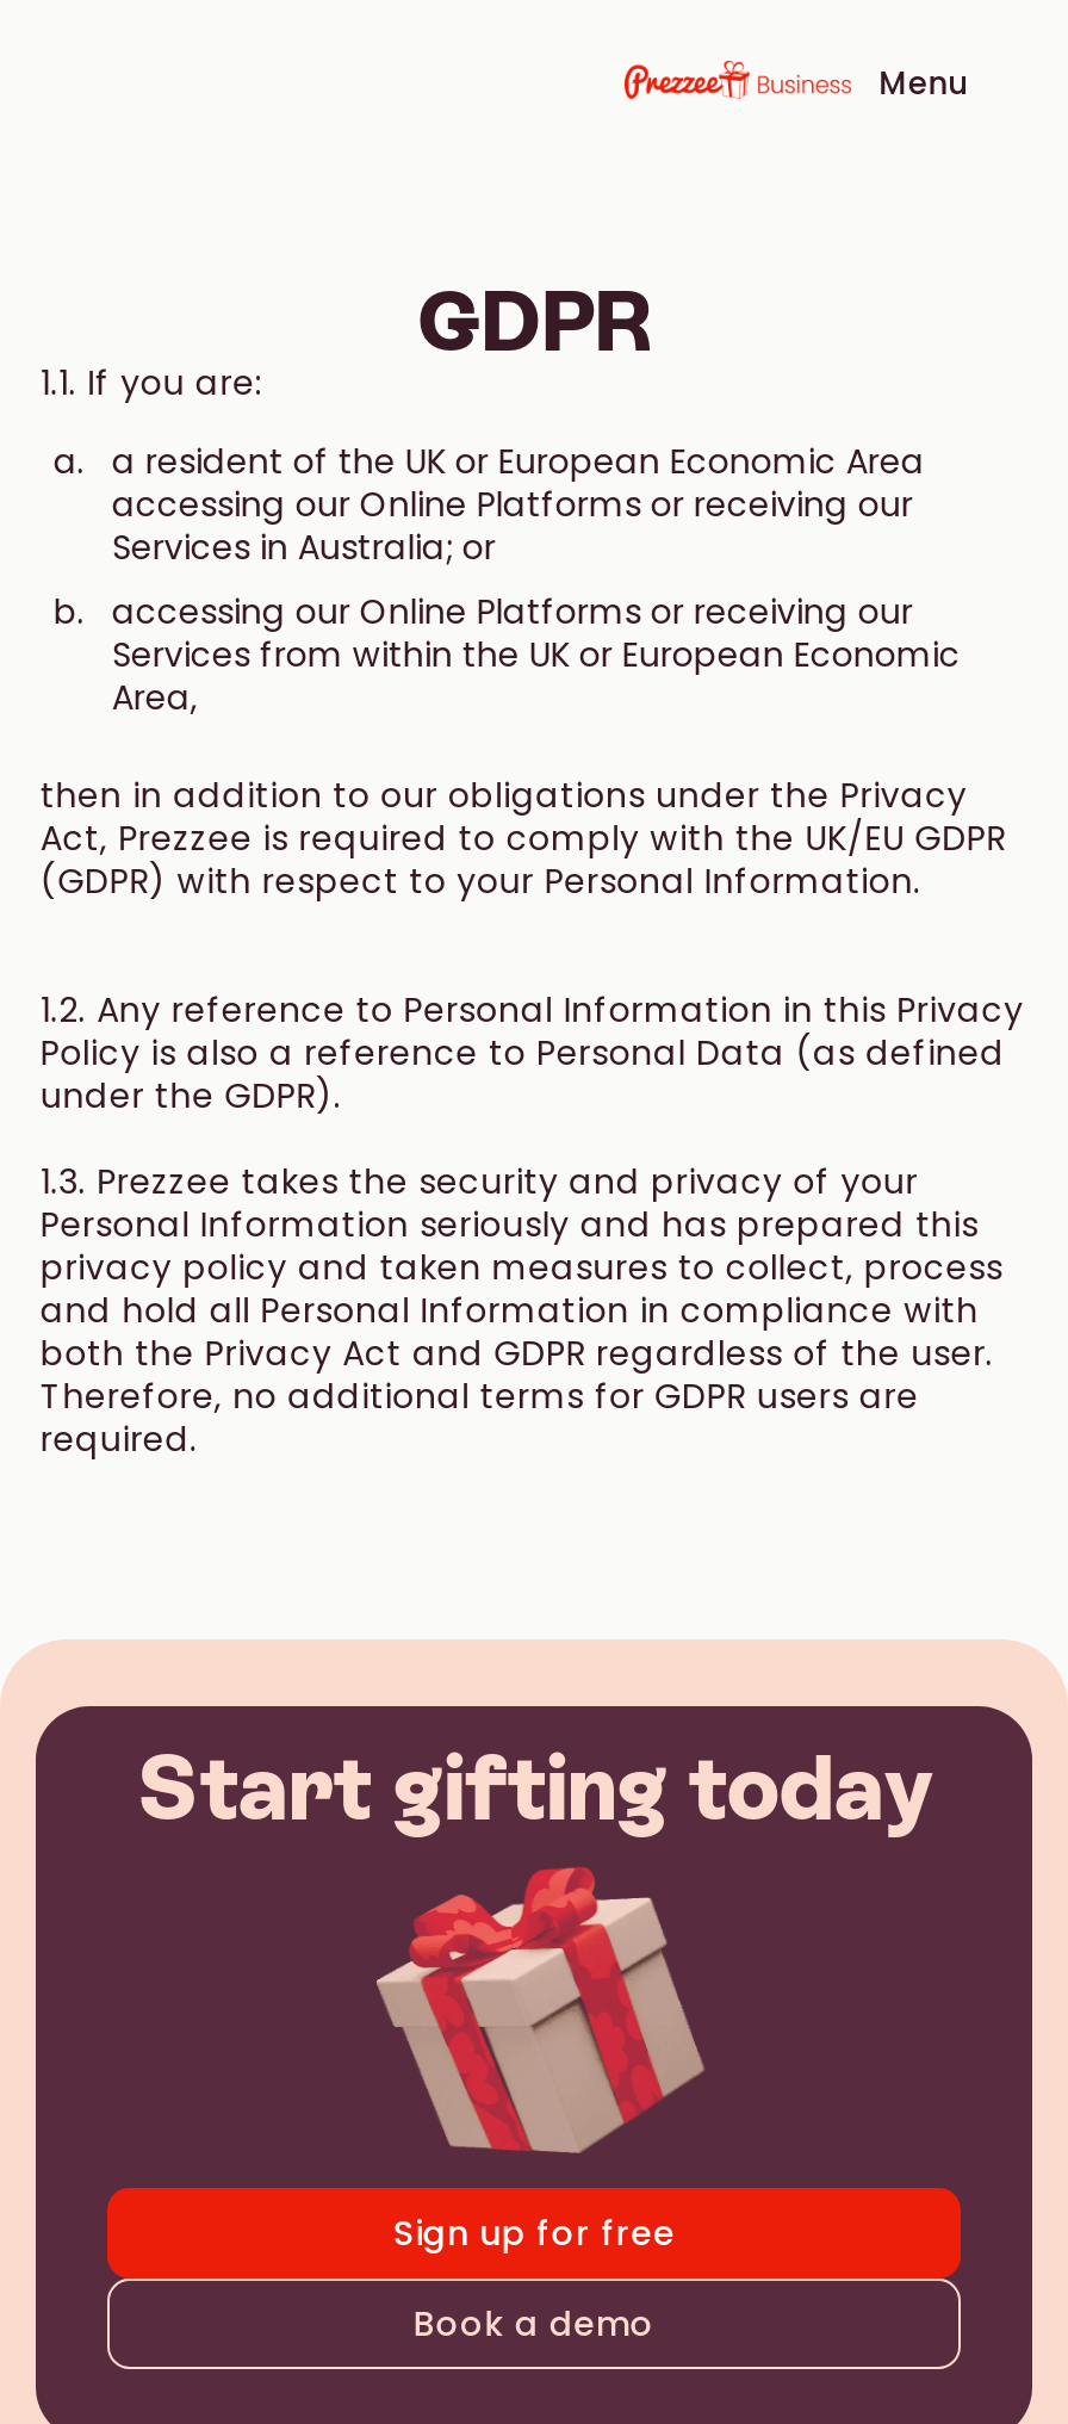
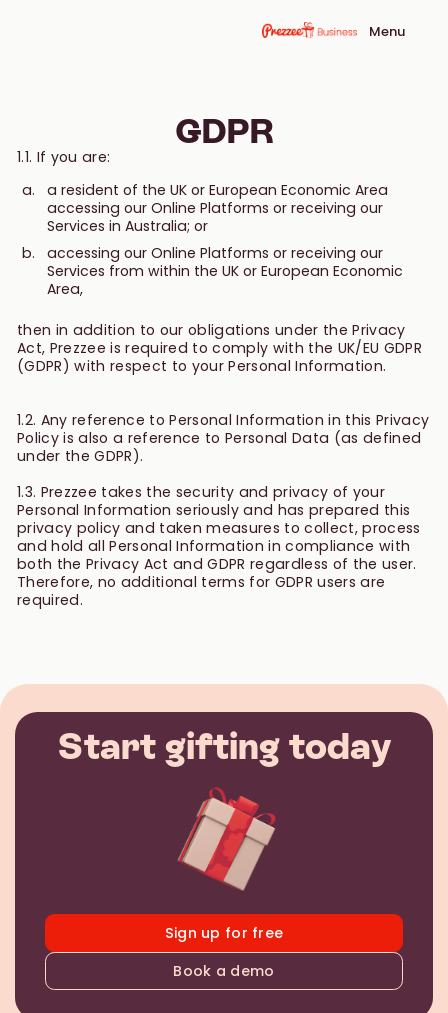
- [image]
+ [image]
